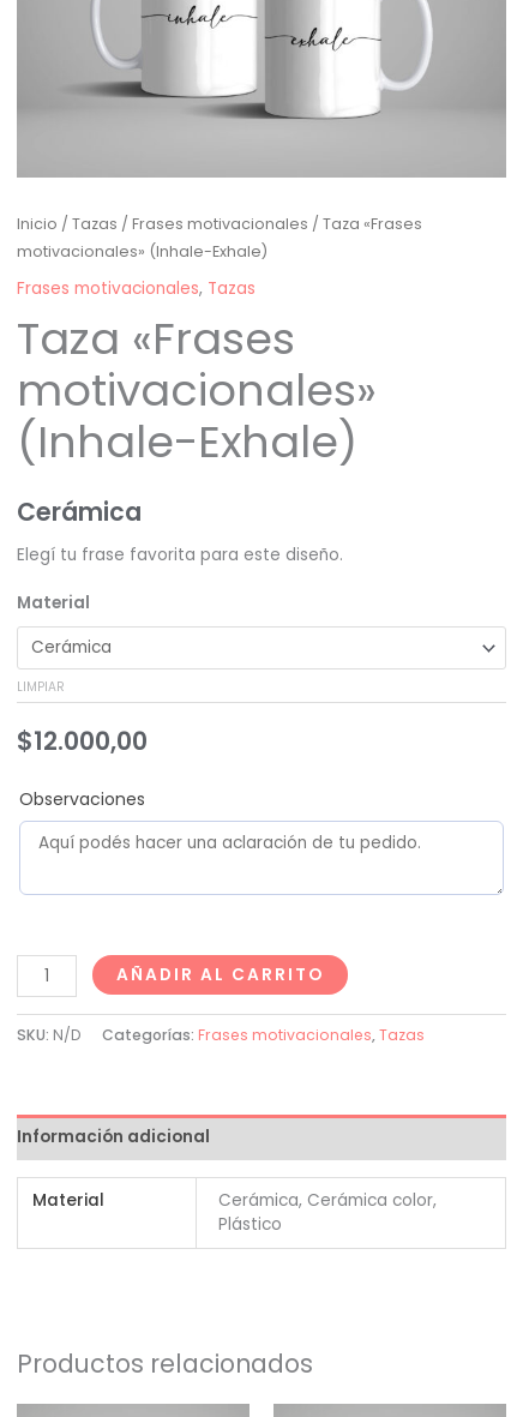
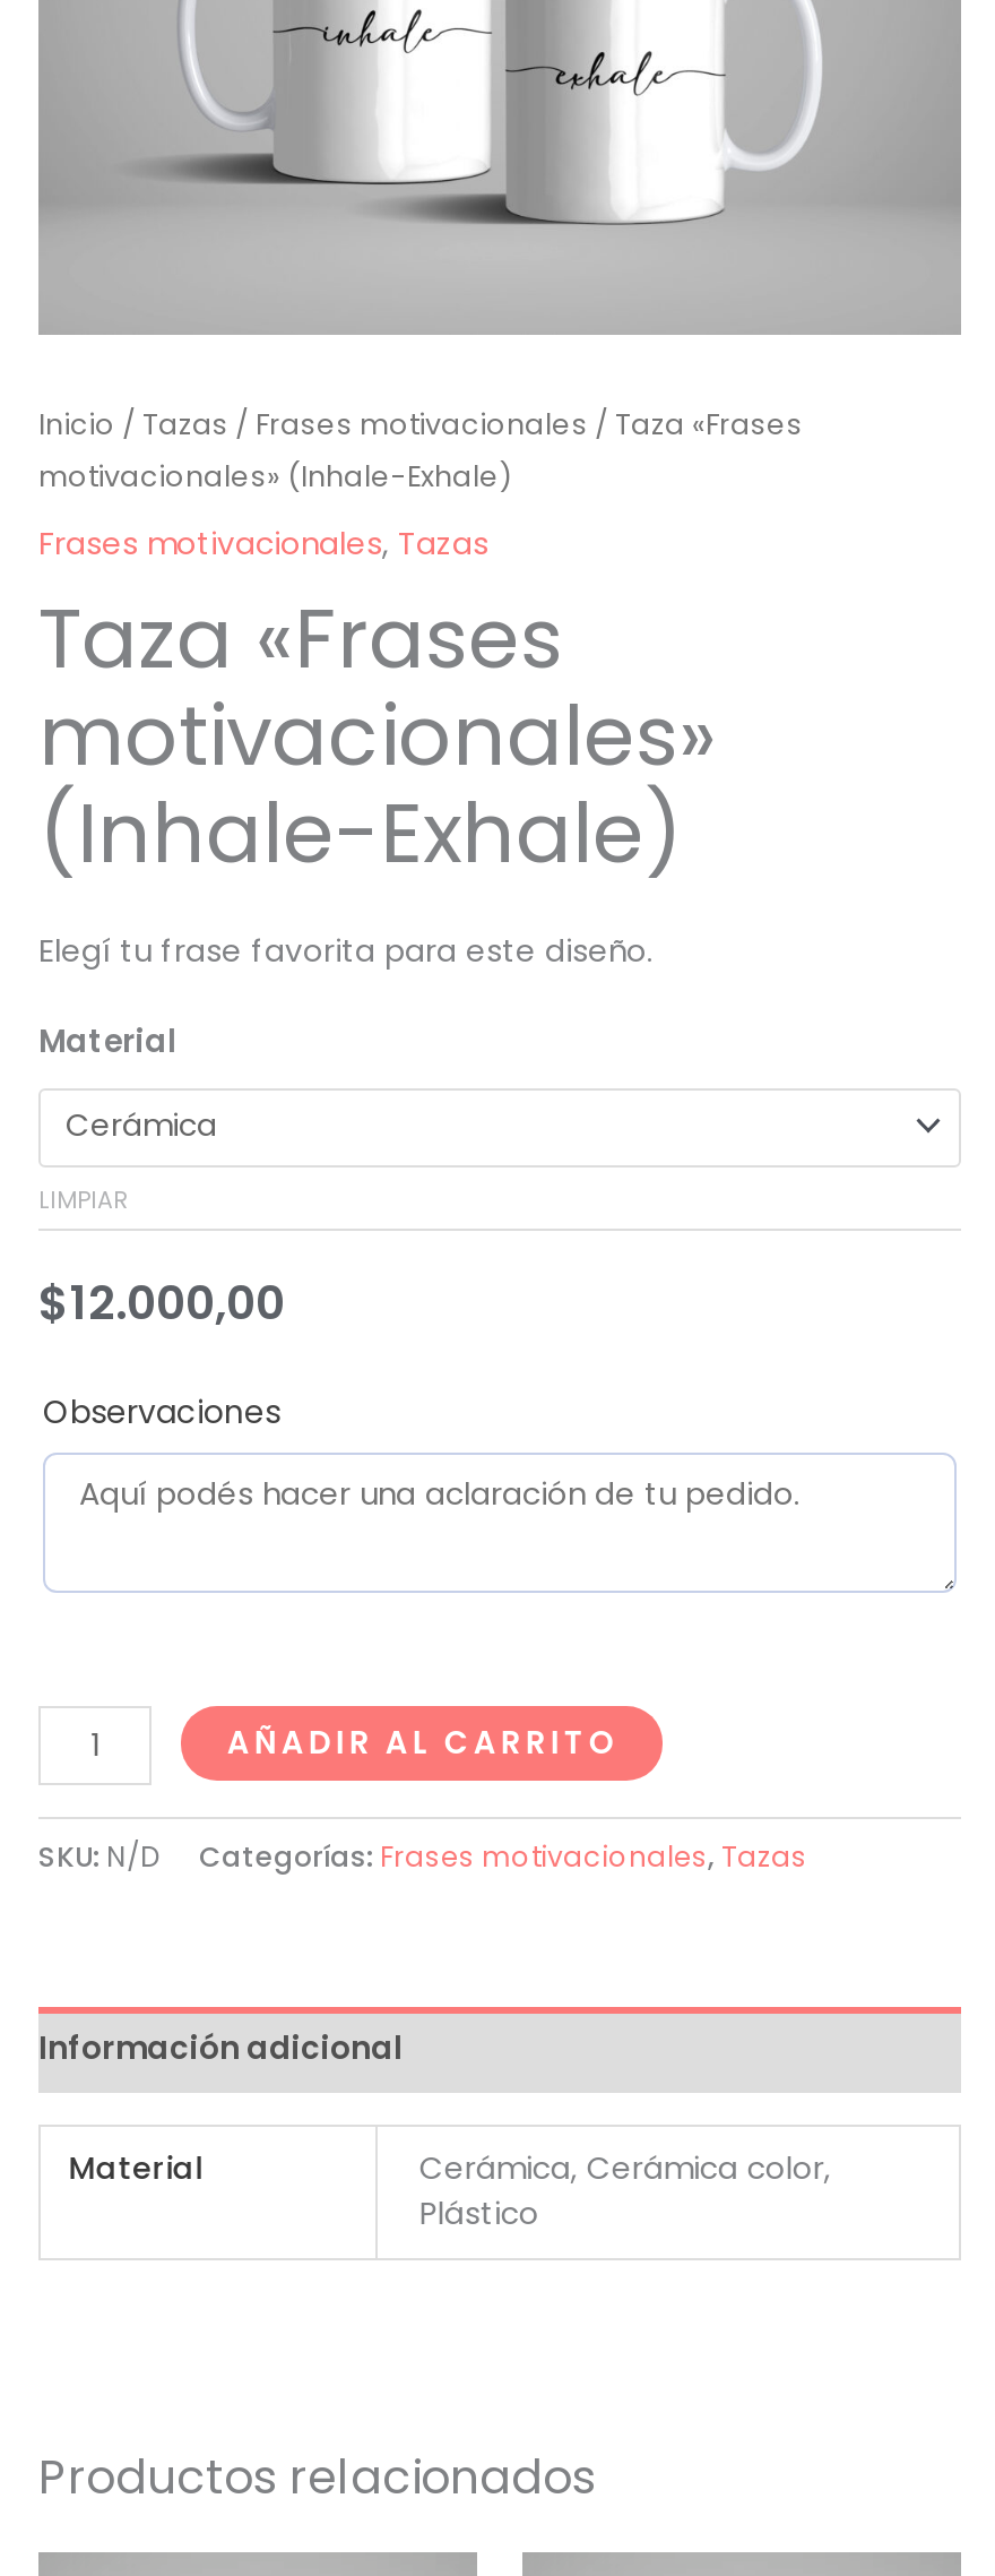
- Cerámica
